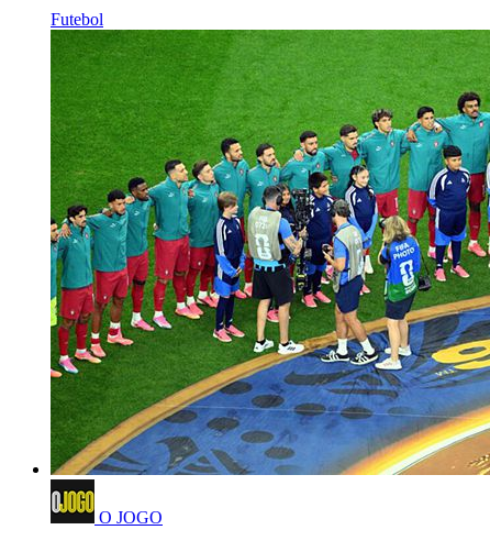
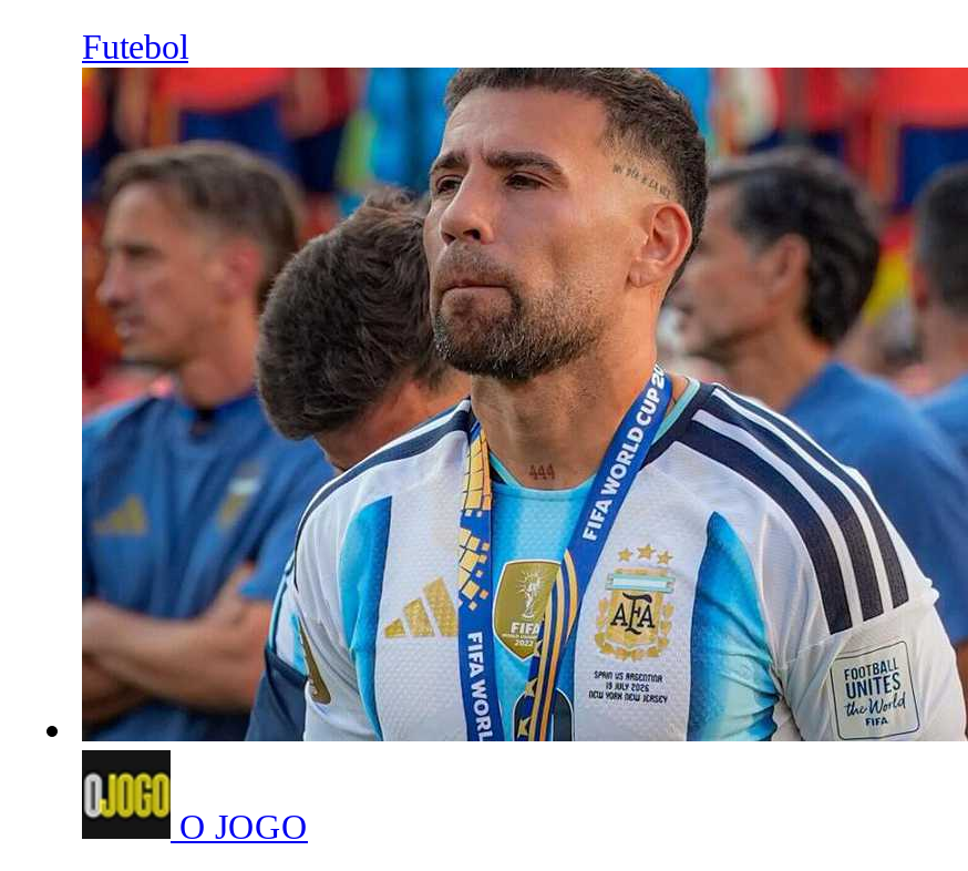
- [image]
+ [image]
